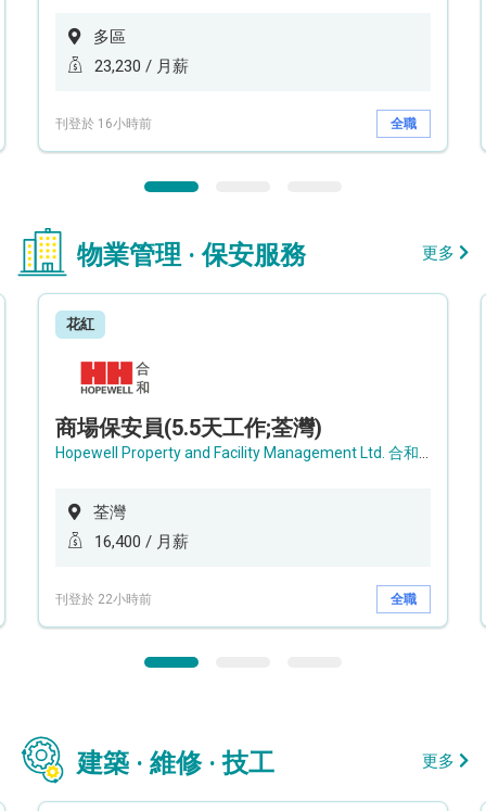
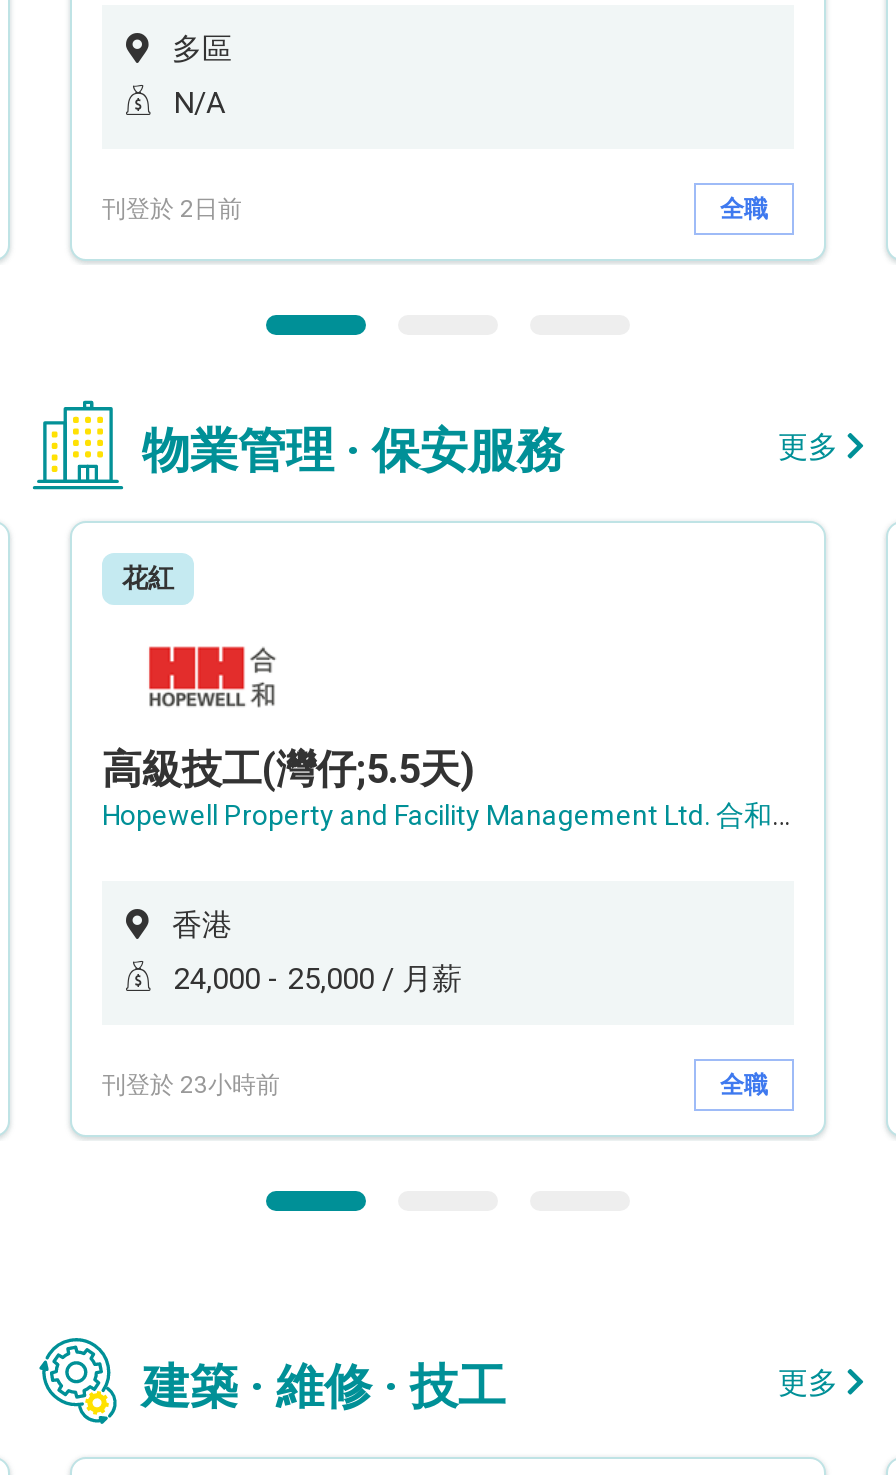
- 23,230 / 月薪
+ N/A

- 刊登於 16小時前
+ 刊登於 2日前

- 商場保安員(5.5天工作;荃灣)
+ 高級技工(灣仔;5.5天)

- 荃灣
+ 香港

- 16,400 / 月薪
+ 24,000 - 25,000 / 月薪

- 刊登於 22小時前
+ 刊登於 23小時前
